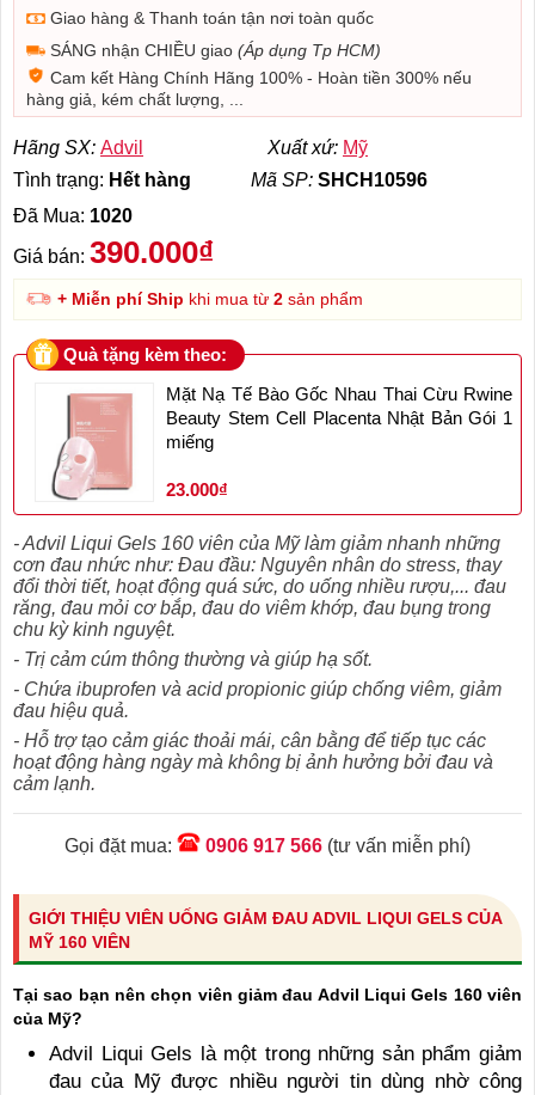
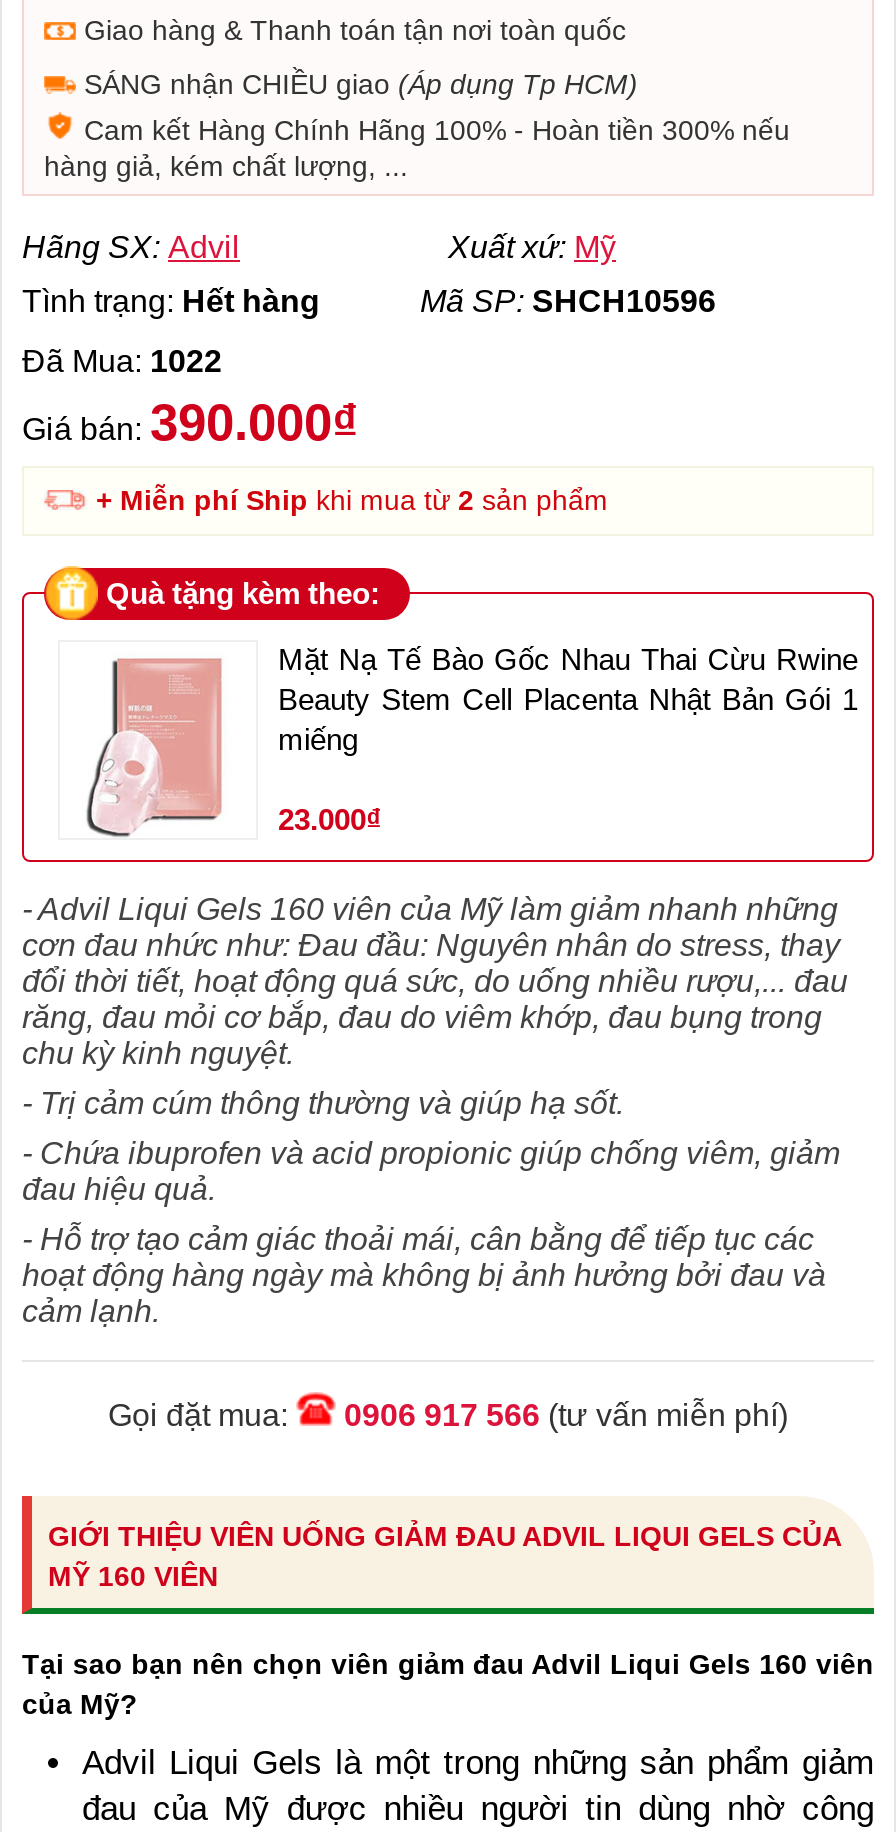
- Đã Mua: 1020
+ Đã Mua: 1022
